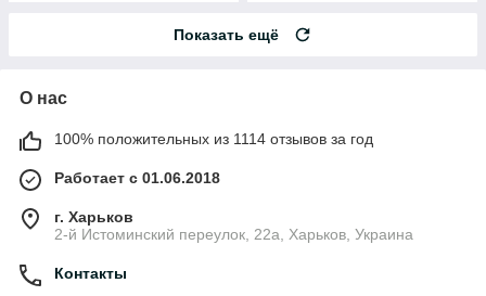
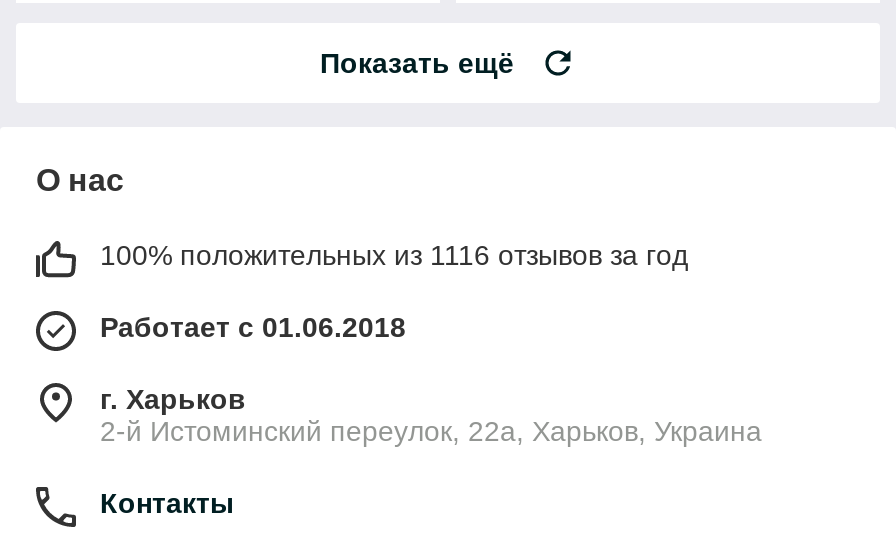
- 100% положительных из 1114 отзывов за год
+ 100% положительных из 1116 отзывов за год
